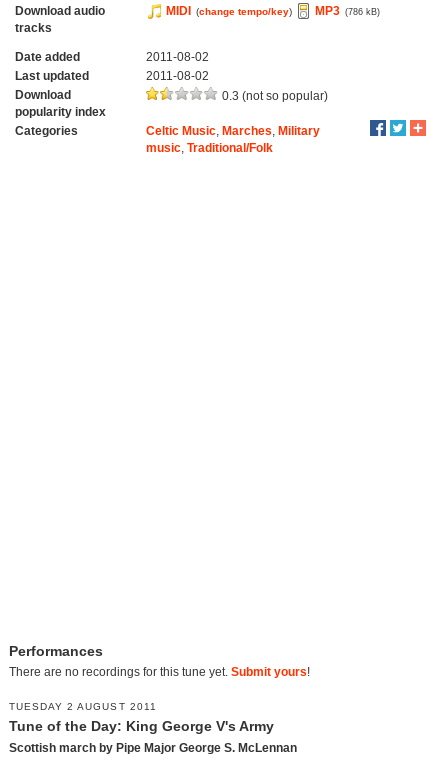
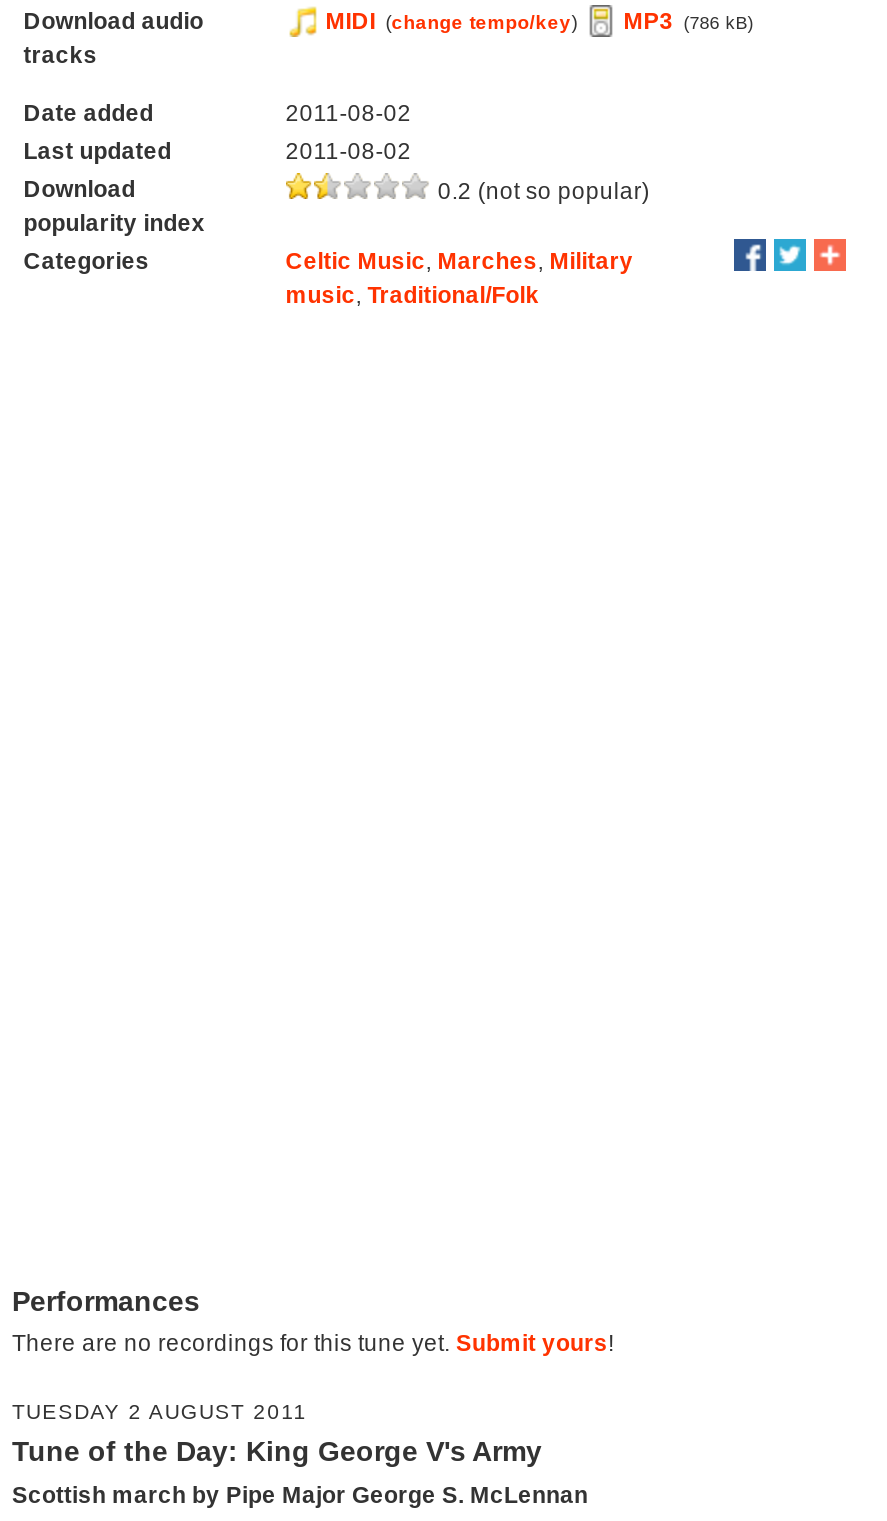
- 0.3 (not so popular)
+ 0.2 (not so popular)
